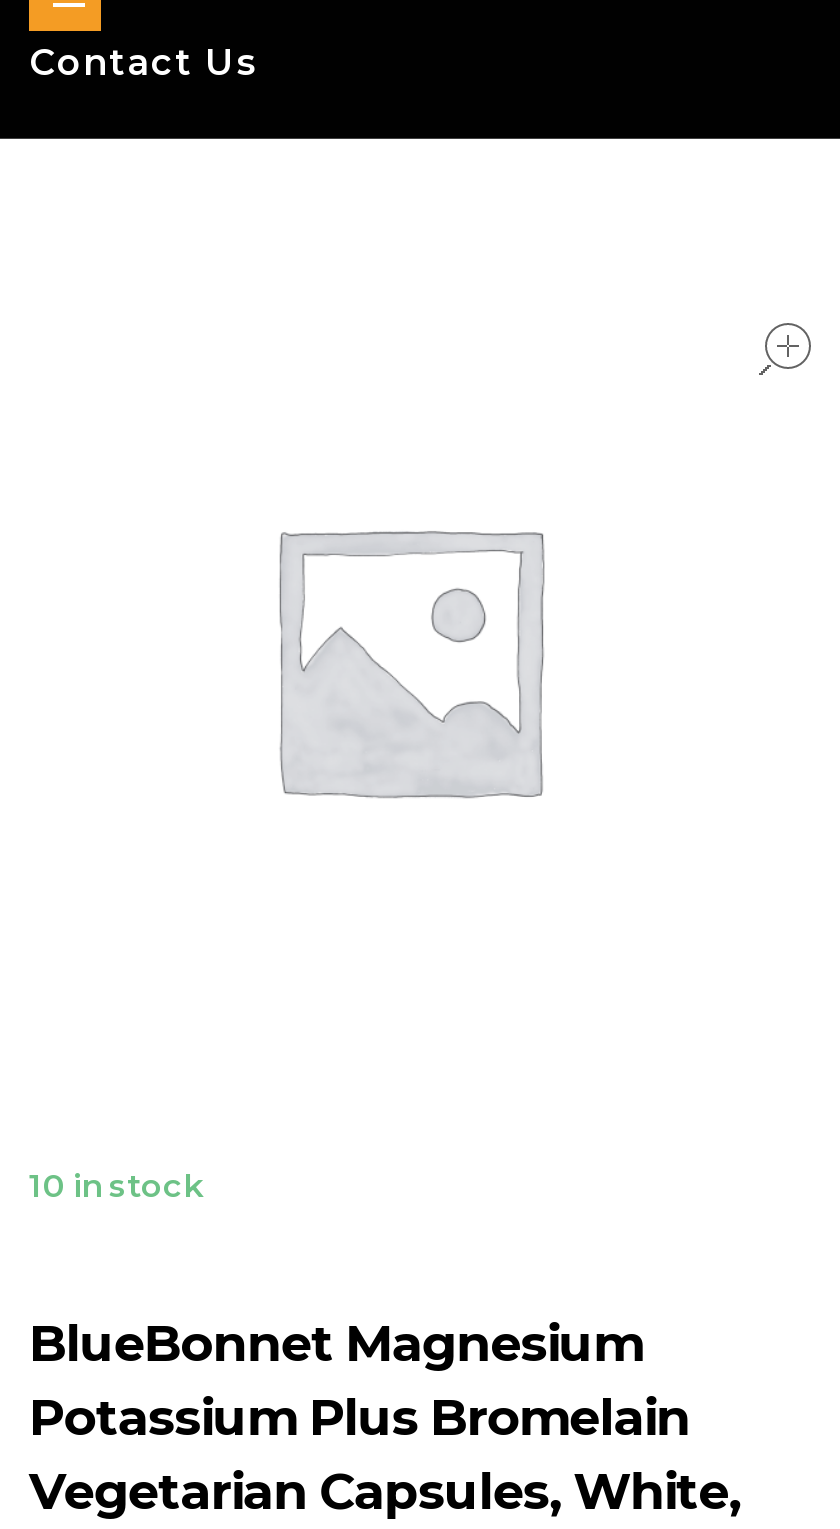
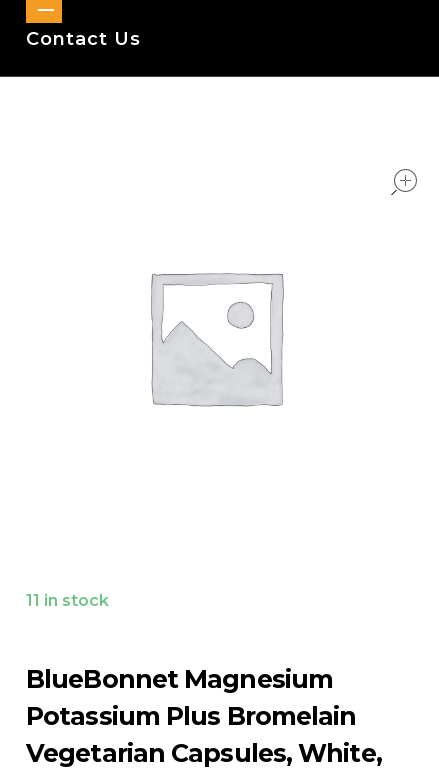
- 10 in stock
+ 11 in stock
